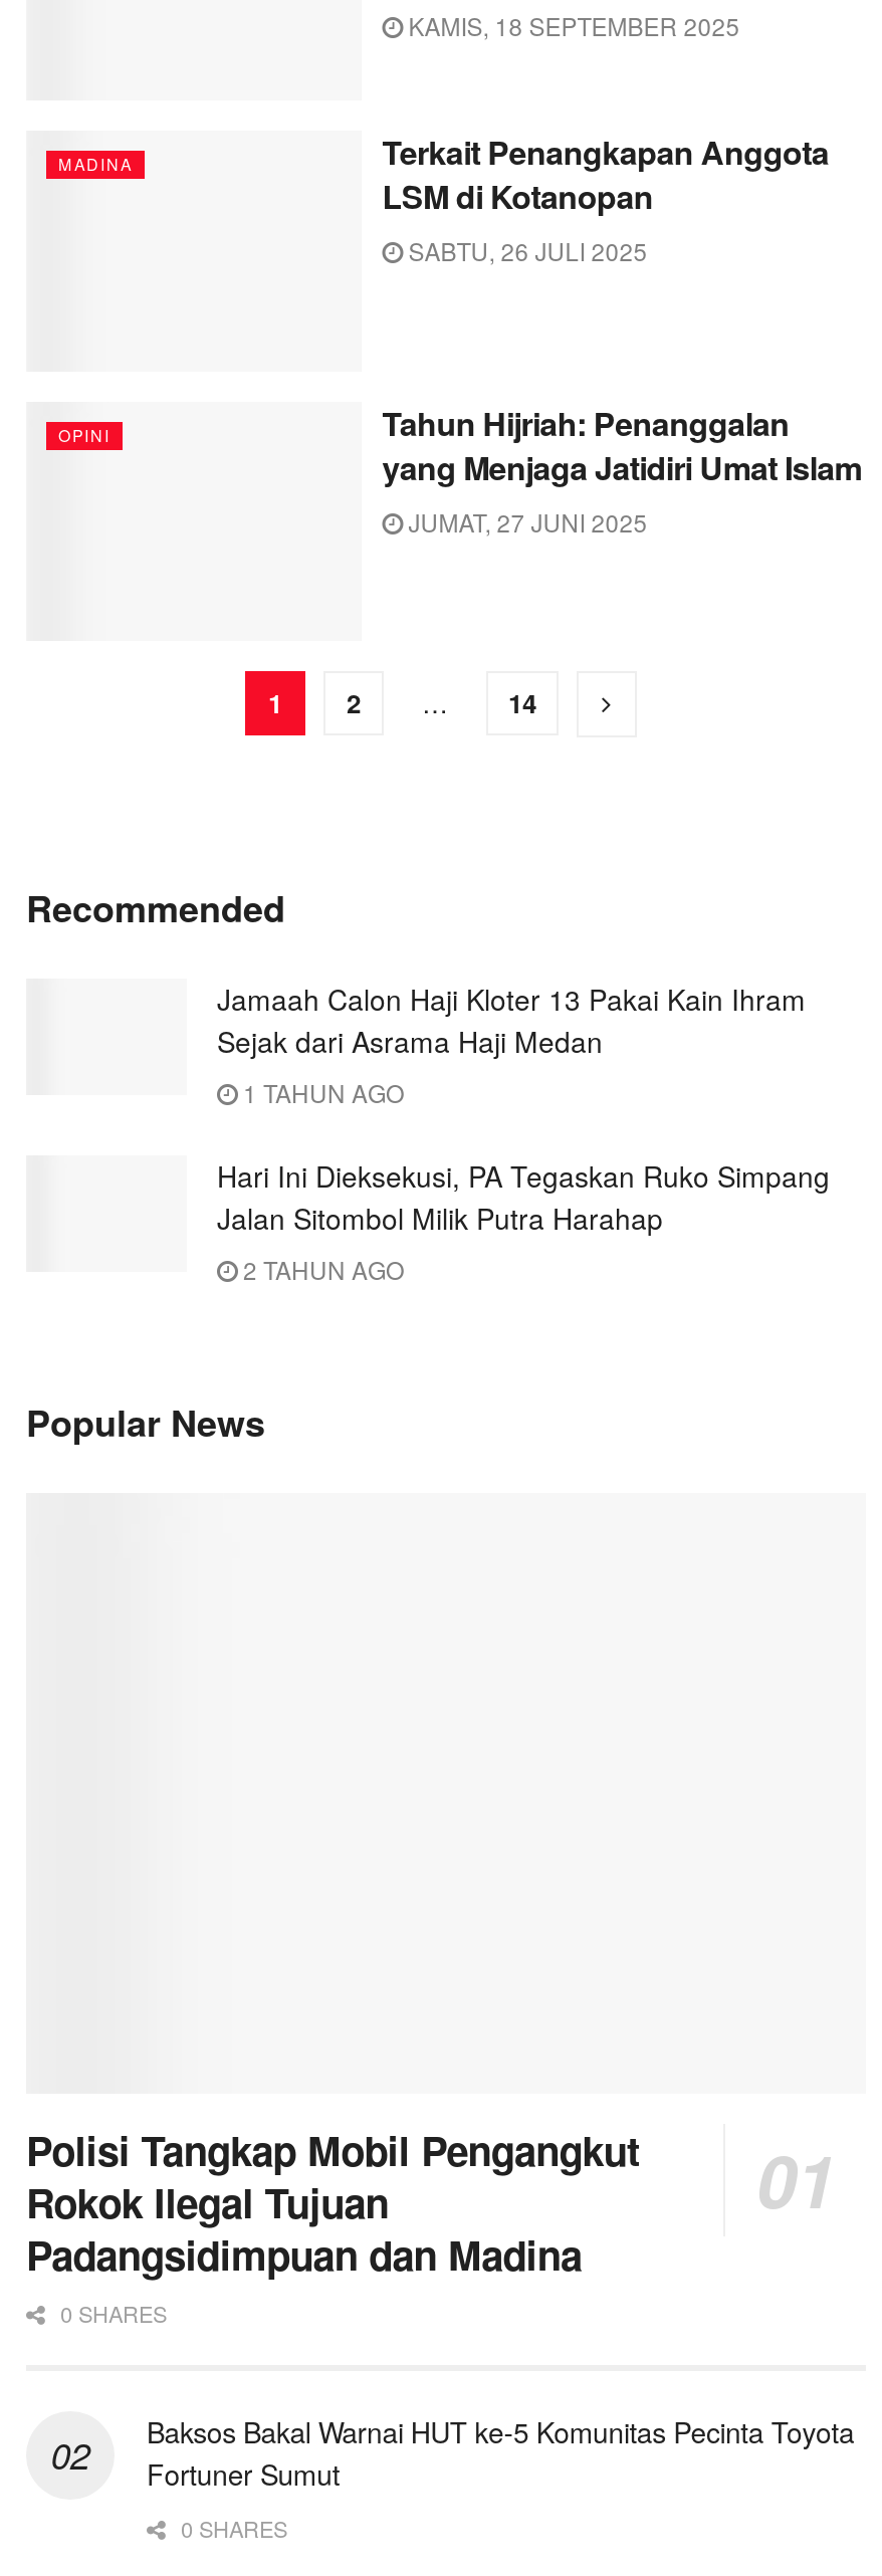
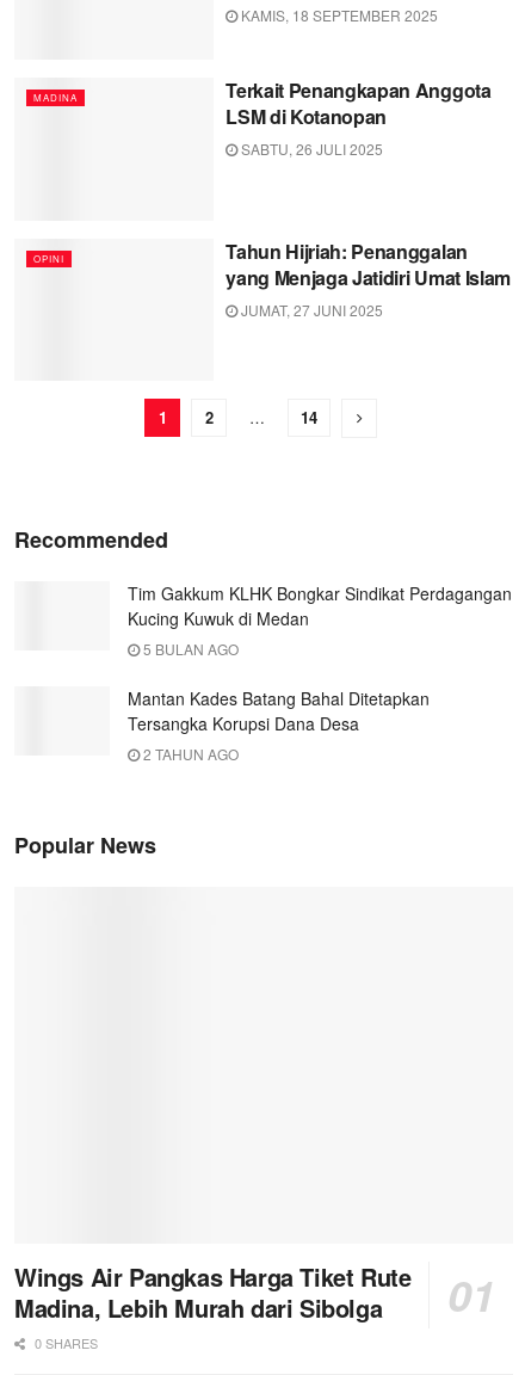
- Jamaah Calon Haji Kloter 13 Pakai Kain Ihram
- Sejak dari Asrama Haji Medan
- 1 TAHUN AGO
+ Tim Gakkum KLHK Bongkar Sindikat Perdagangan
+ Kucing Kuwuk di Medan
+ 5 BULAN AGO

- Hari Ini Dieksekusi, PA Tegaskan Ruko Simpang
- Jalan Sitombol Milik Putra Harahap
+ Mantan Kades Batang Bahal Ditetapkan
+ Tersangka Korupsi Dana Desa

- Polisi Tangkap Mobil Pengangkut
- Rokok Ilegal Tujuan
- Padangsidimpuan dan Madina
- 0 SHARES
- Baksos Bakal Warnai HUT ke-5 Komunitas Pecinta Toyota
- Fortuner Sumut
+ Wings Air Pangkas Harga Tiket Rute
+ Madina, Lebih Murah dari Sibolga
